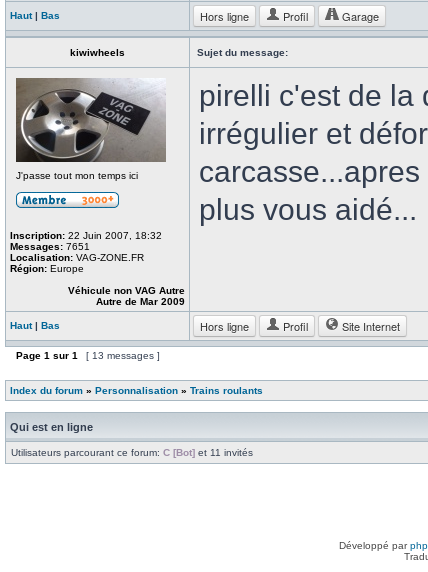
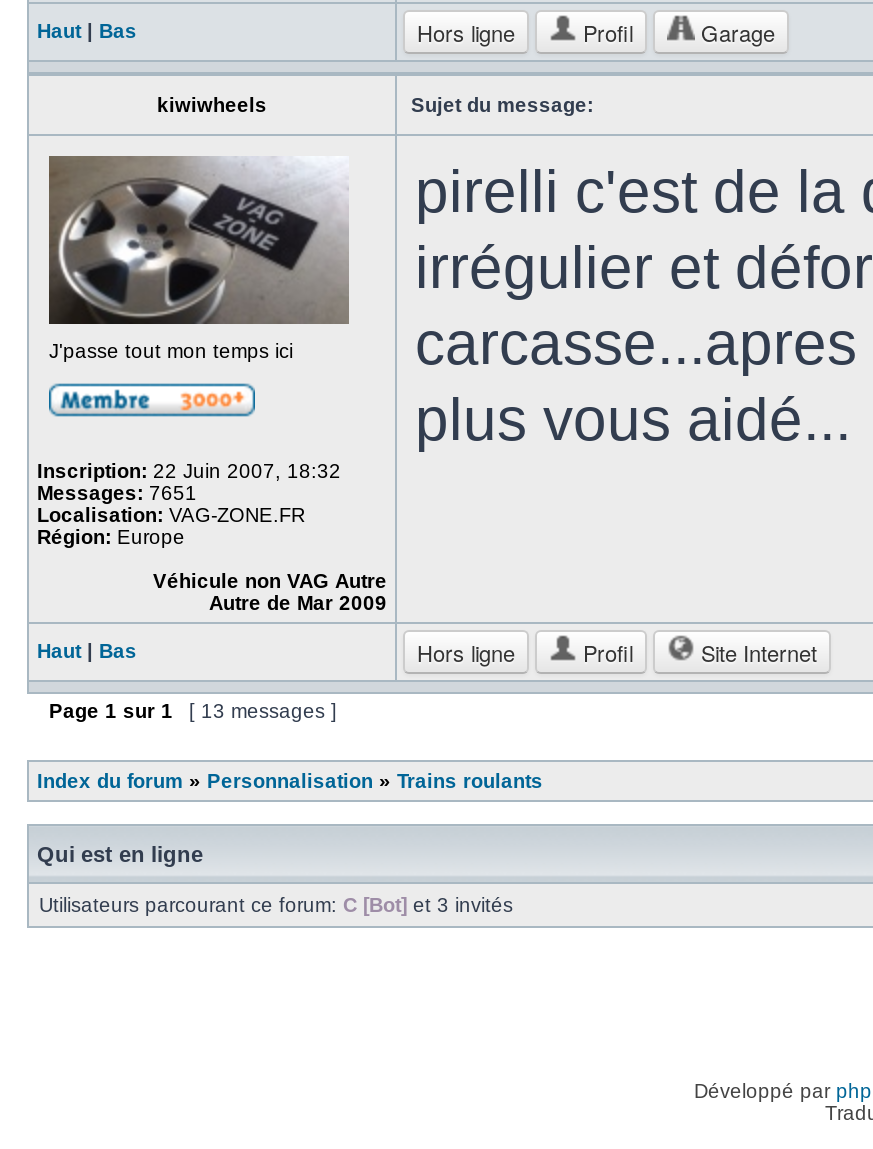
- Utilisateurs parcourant ce forum: C [Bot] et 11 invités
+ Utilisateurs parcourant ce forum: C [Bot] et 3 invités
